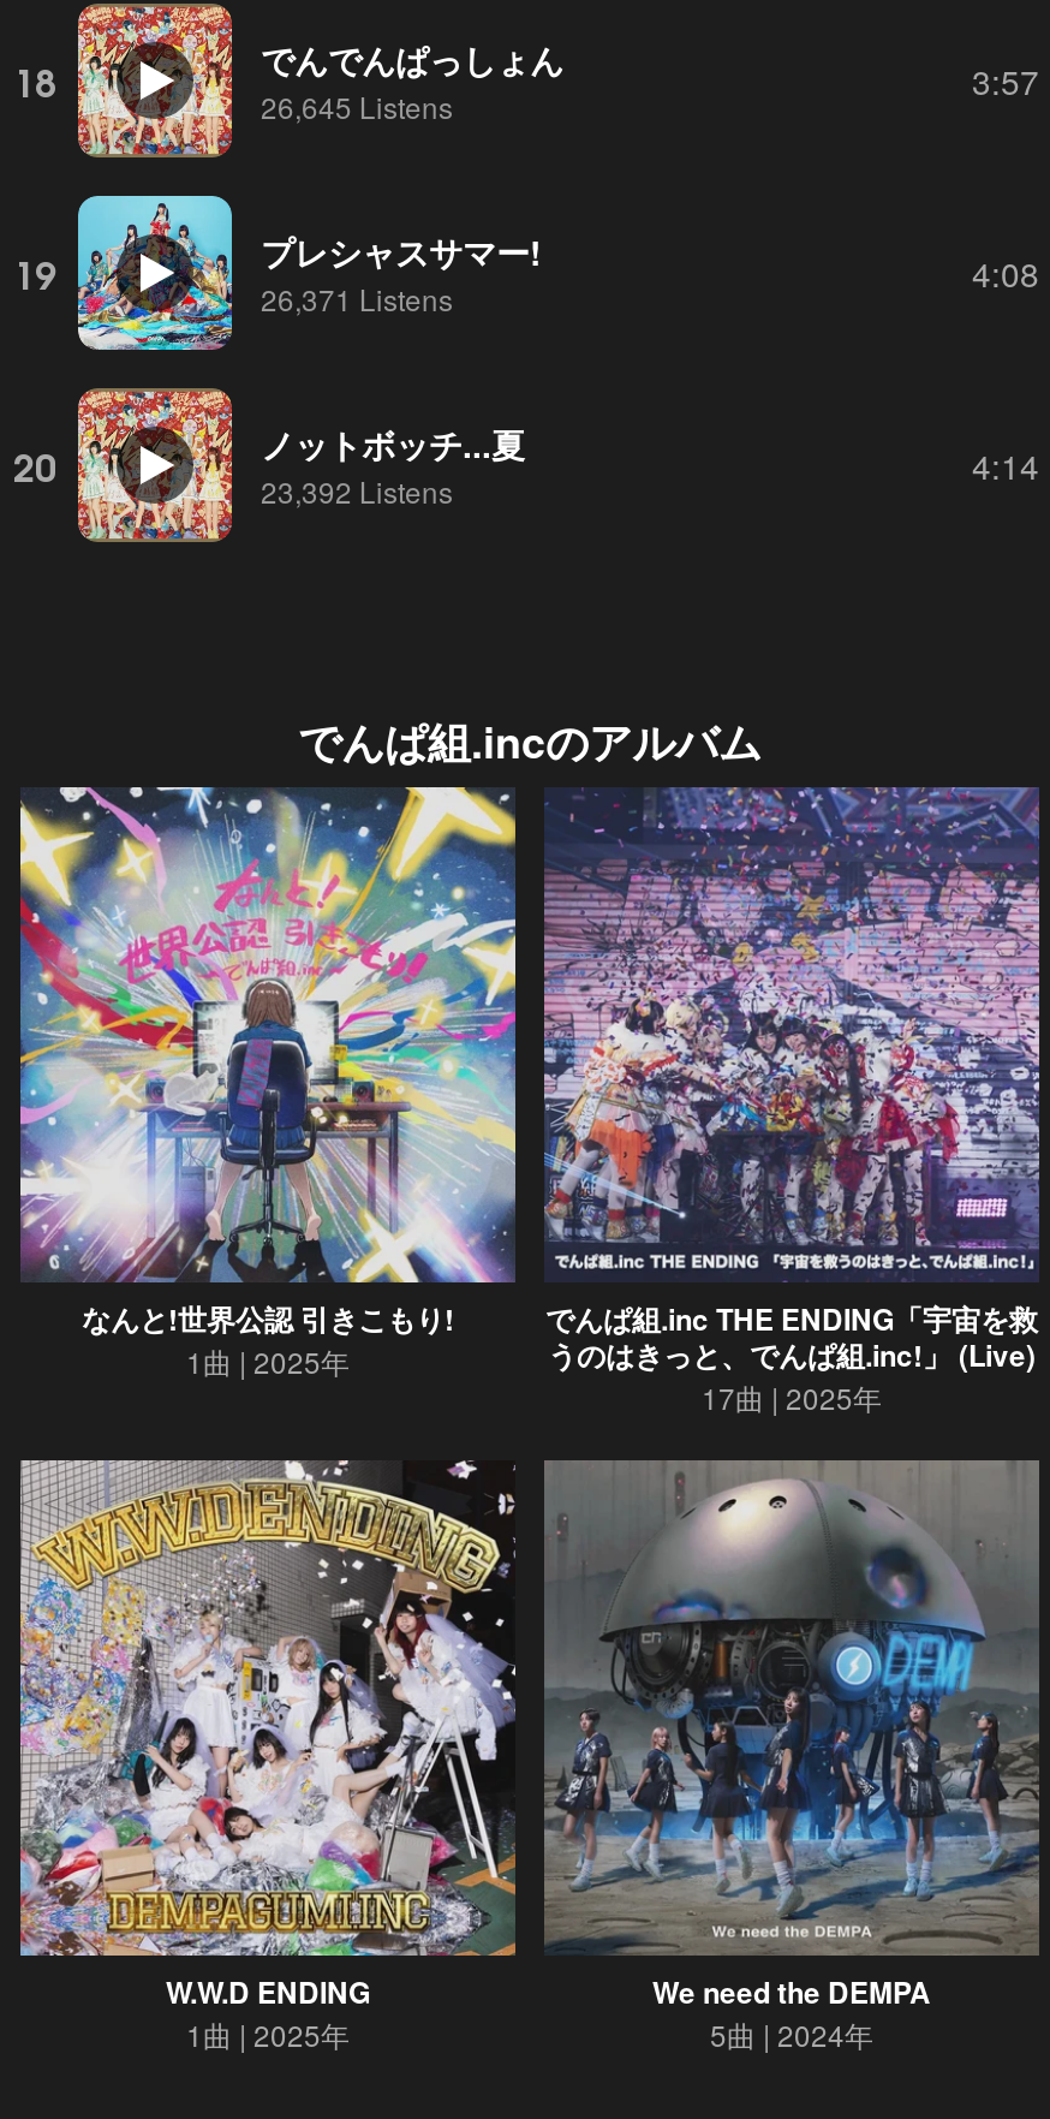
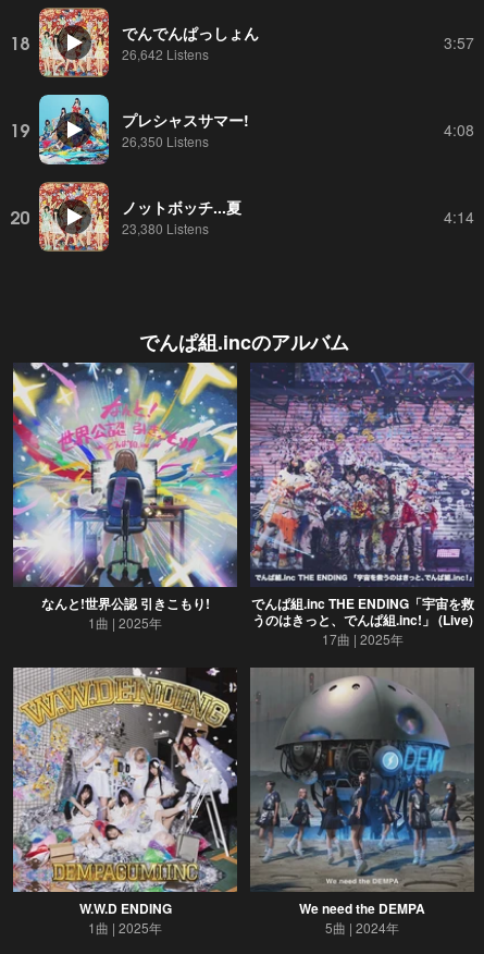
- 26,645 Listens
+ 26,642 Listens

- 26,371 Listens
+ 26,350 Listens

- 23,392 Listens
+ 23,380 Listens
